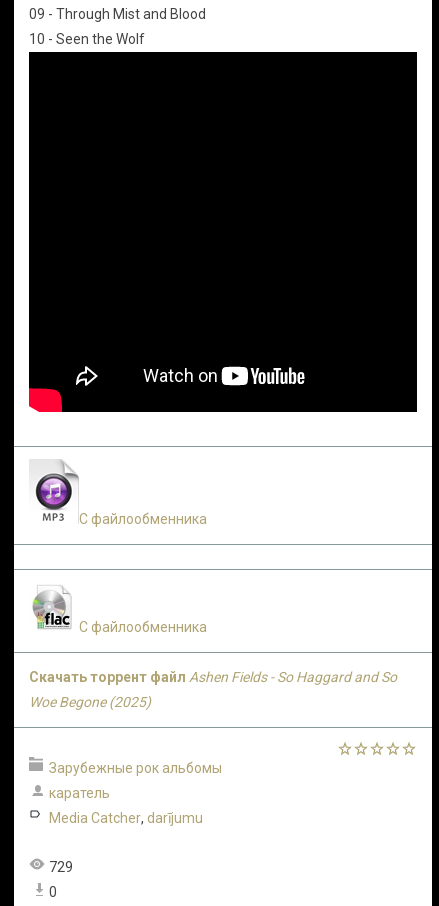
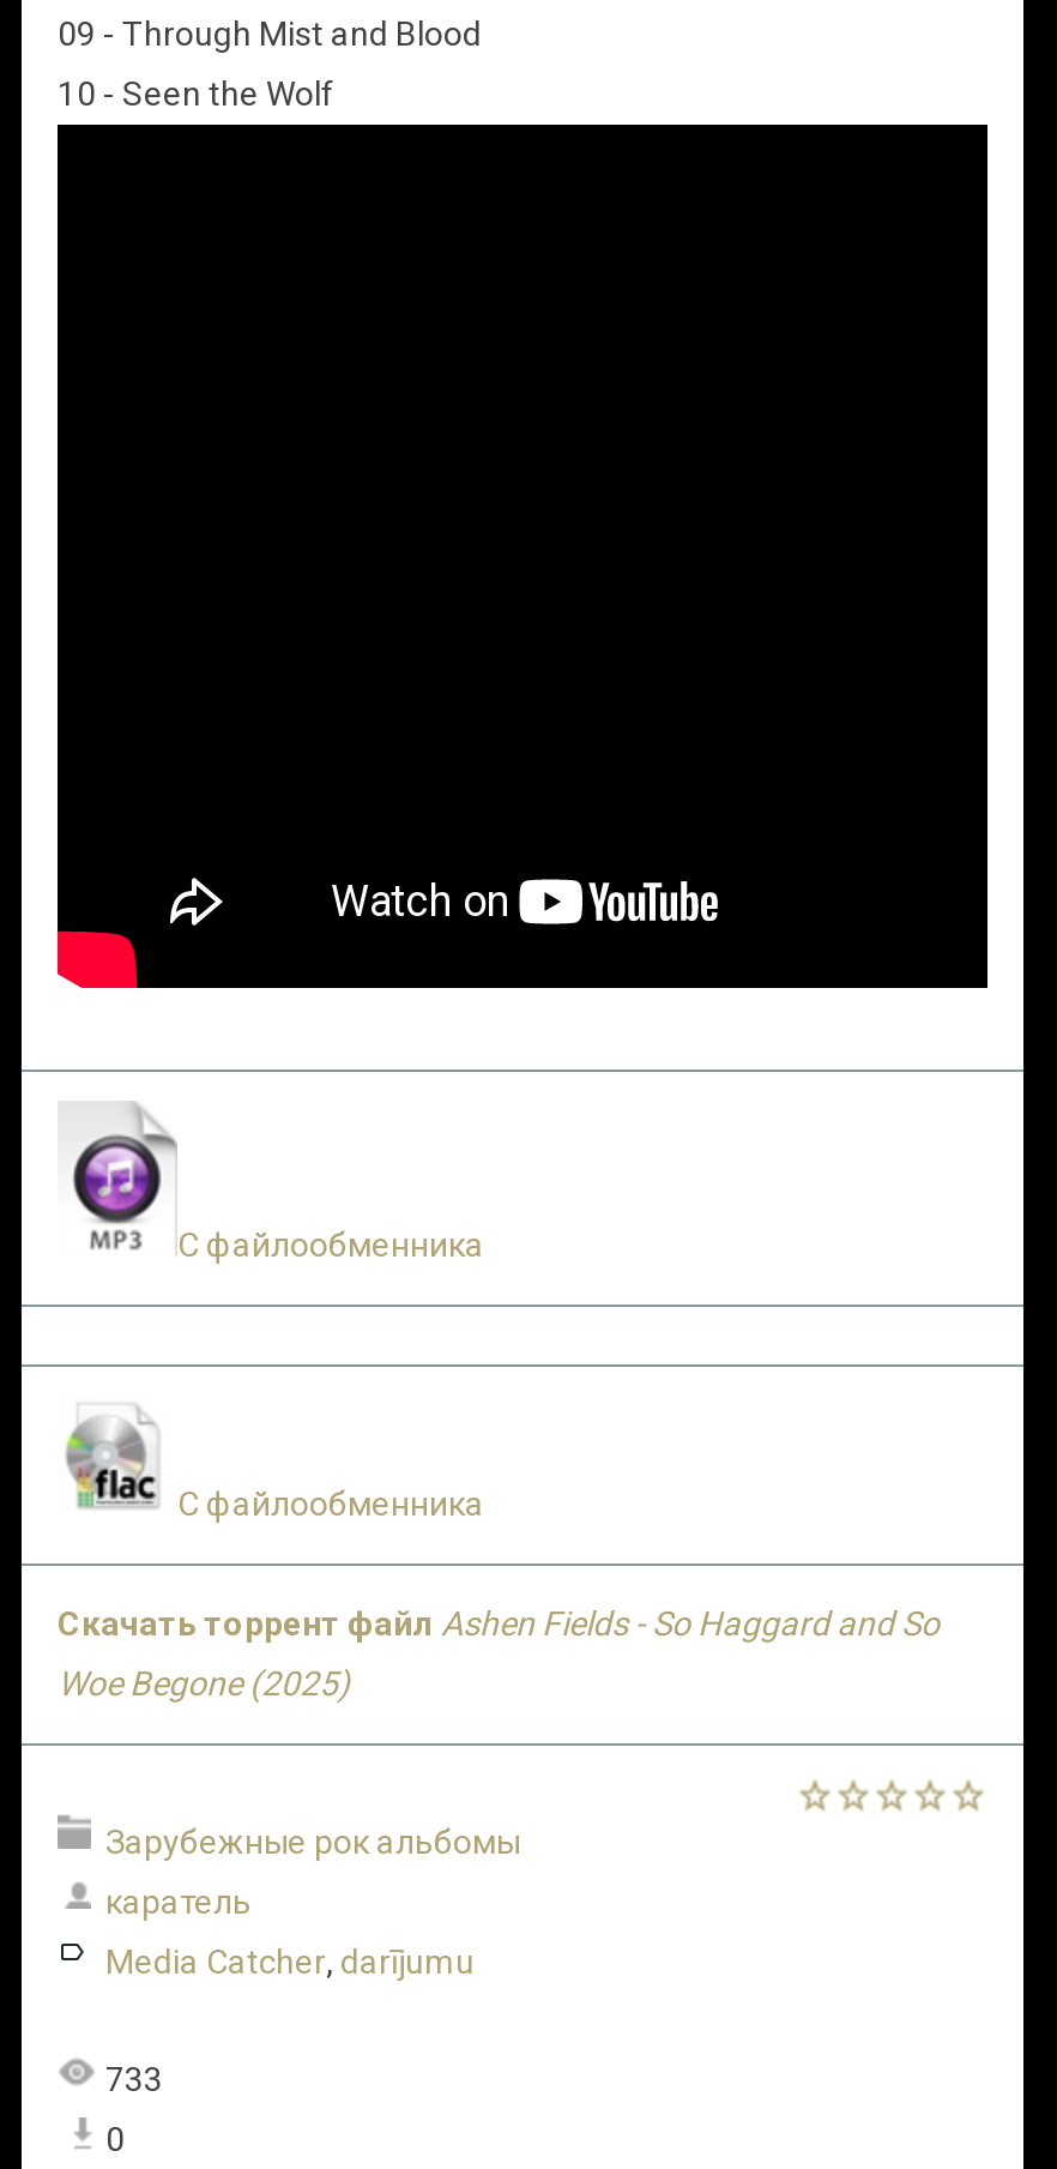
- 729
+ 733
